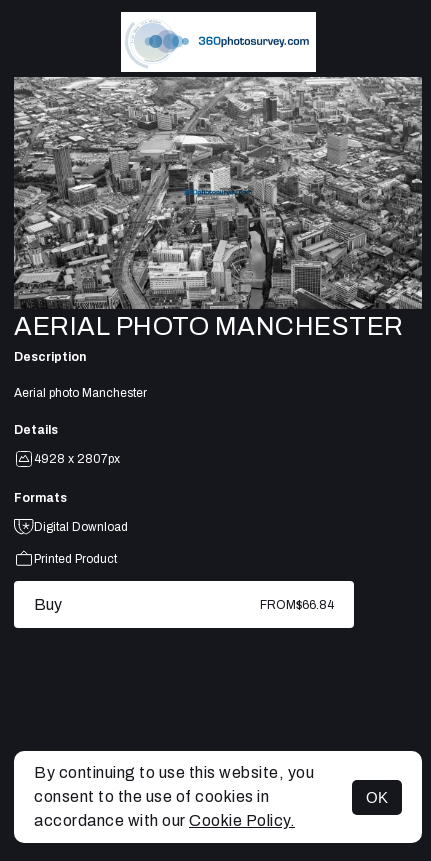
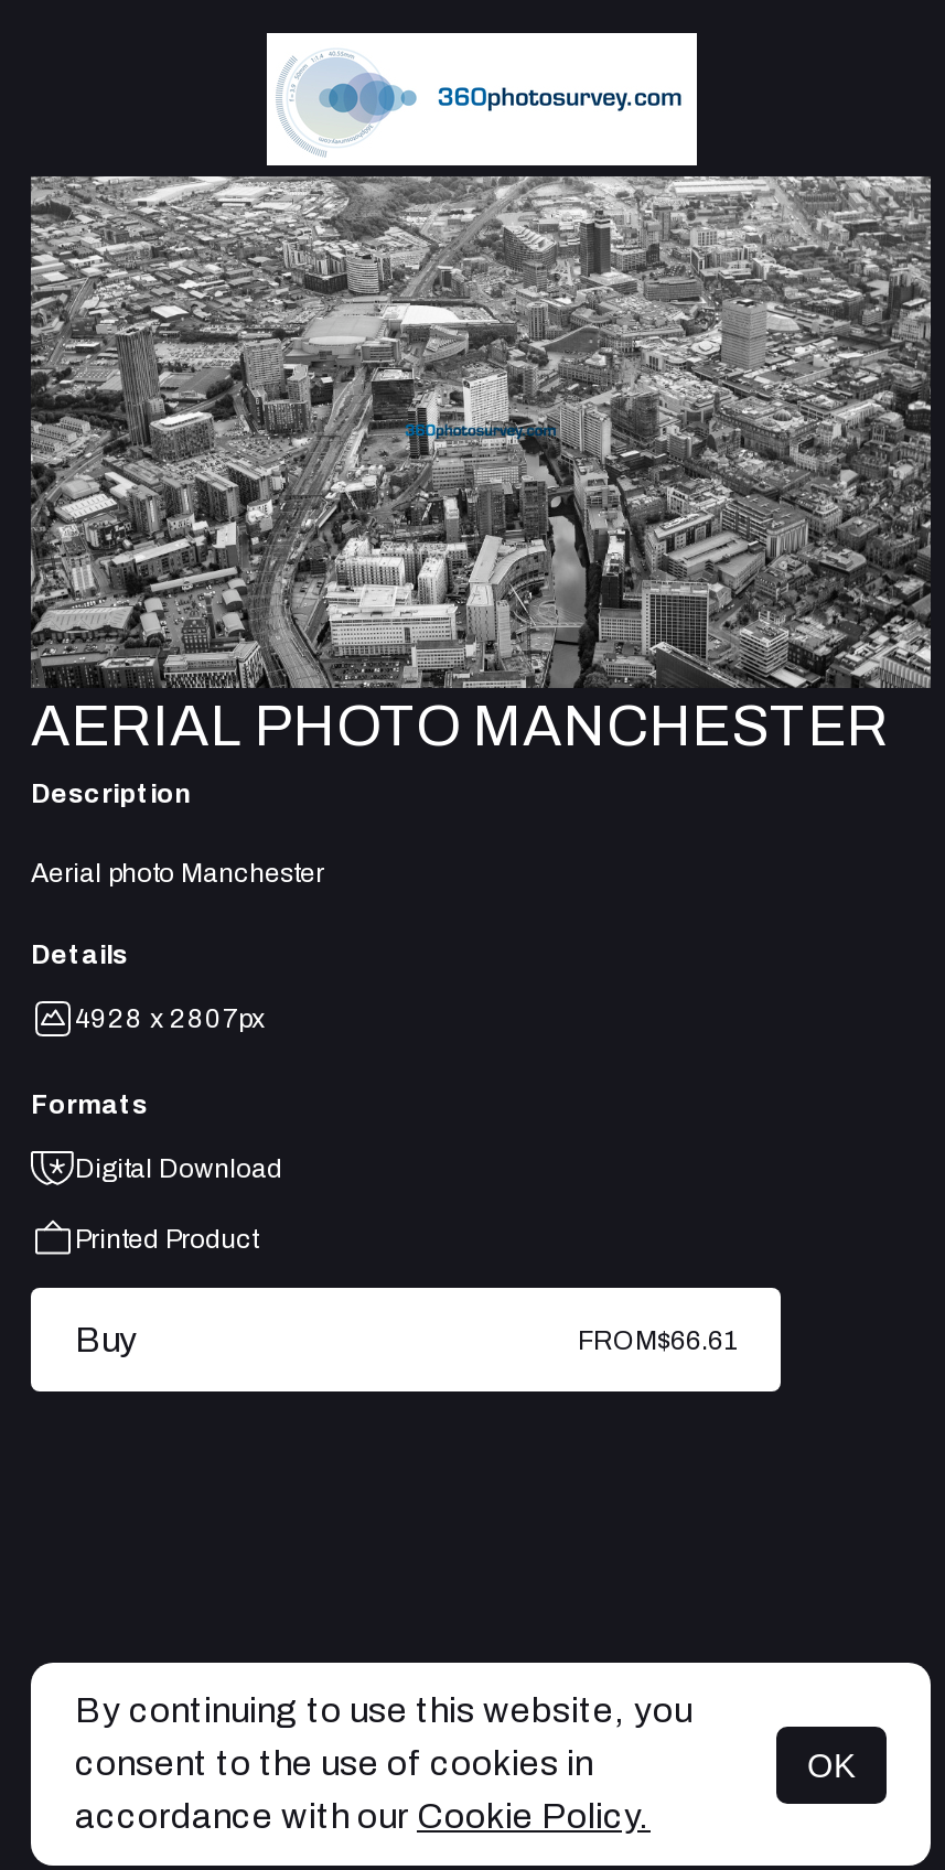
- FROM$66.84
+ FROM$66.61
